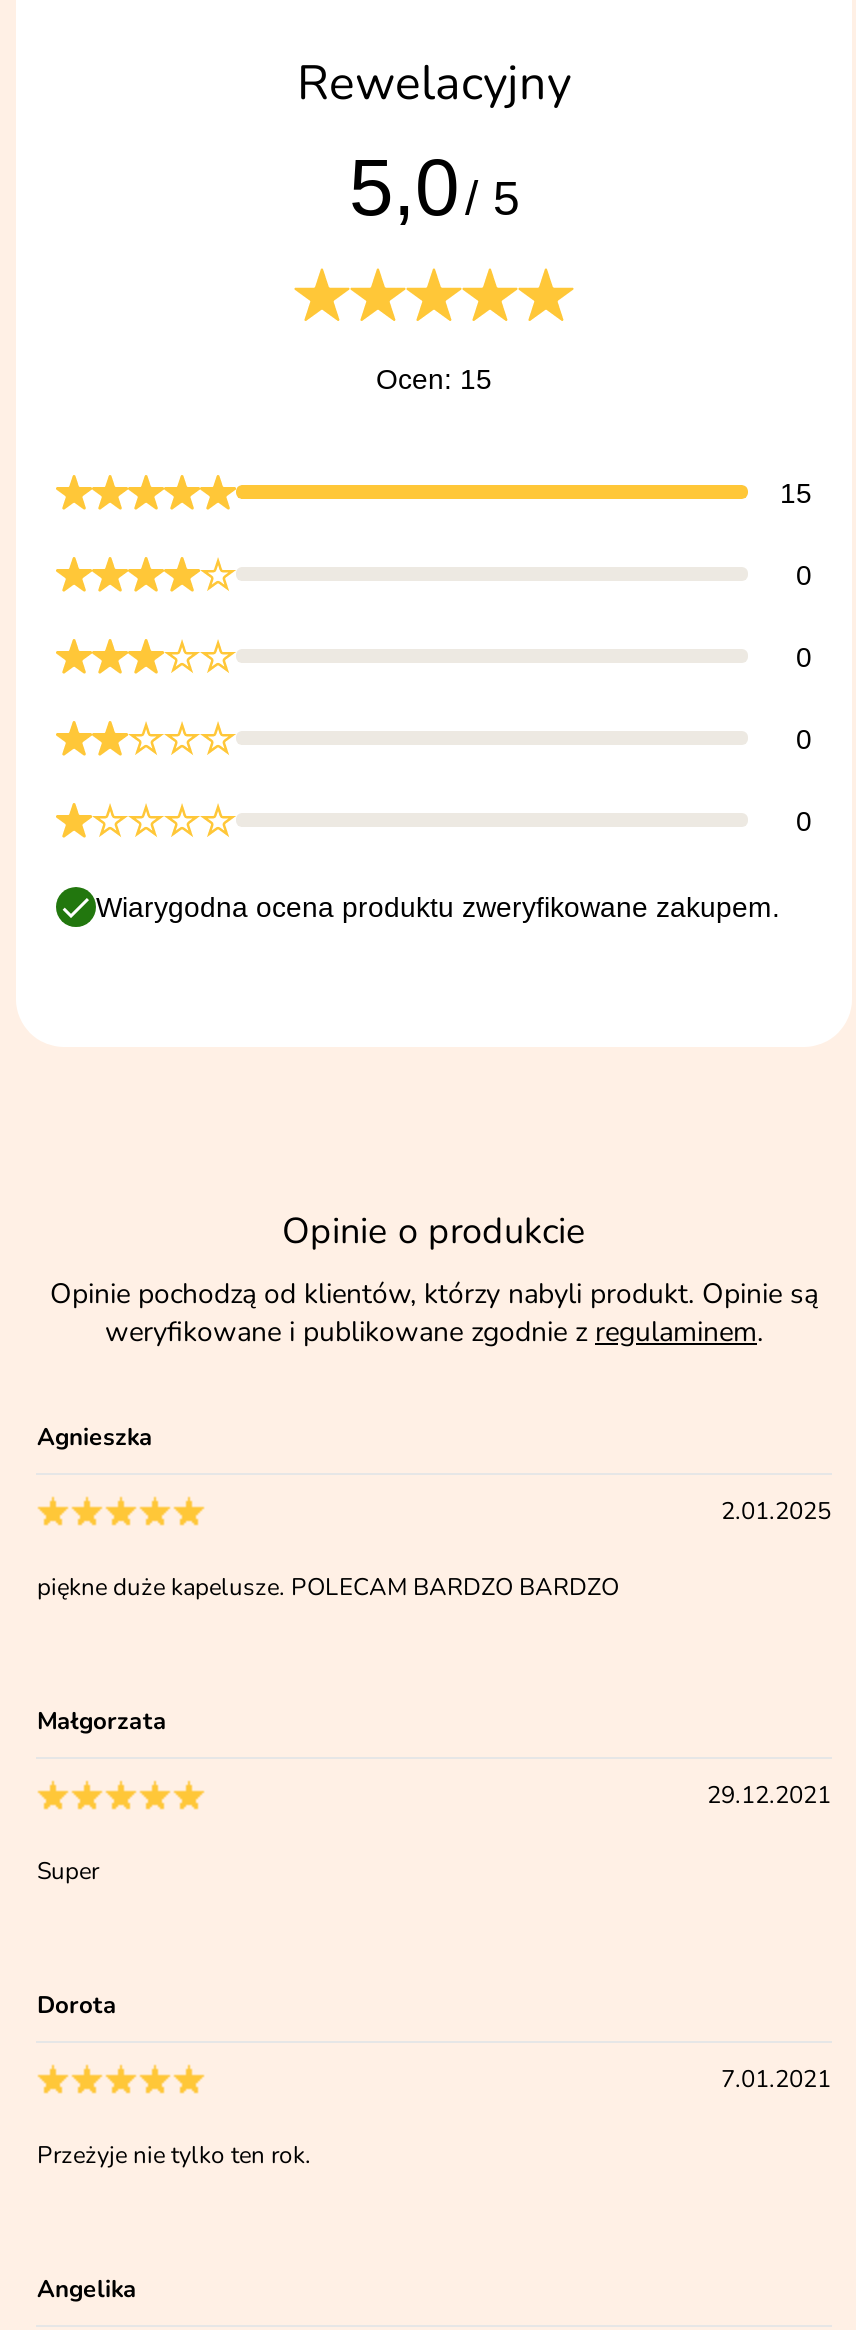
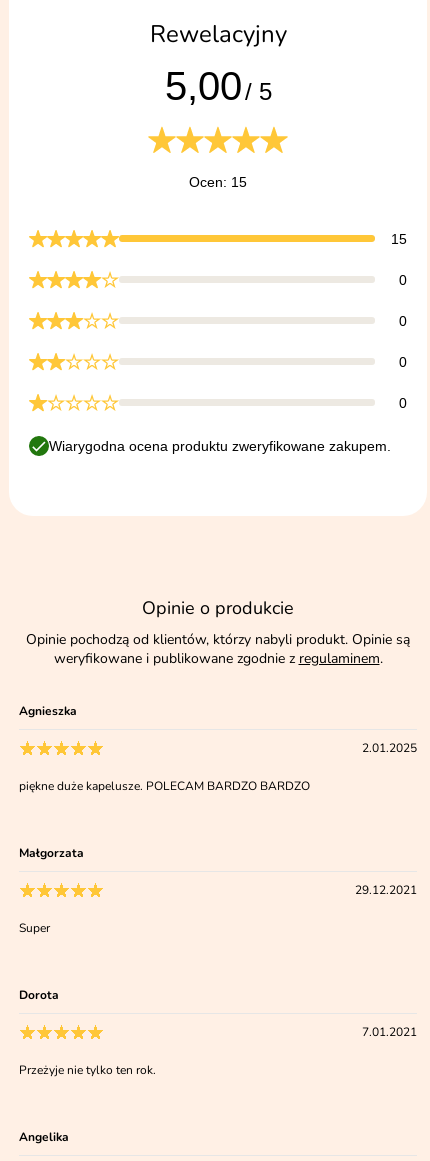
- 5,0 / 5
+ 5,00 / 5
